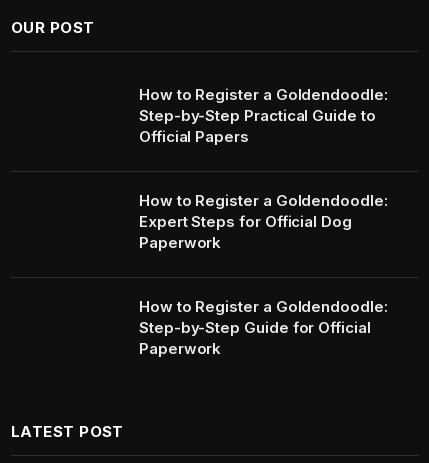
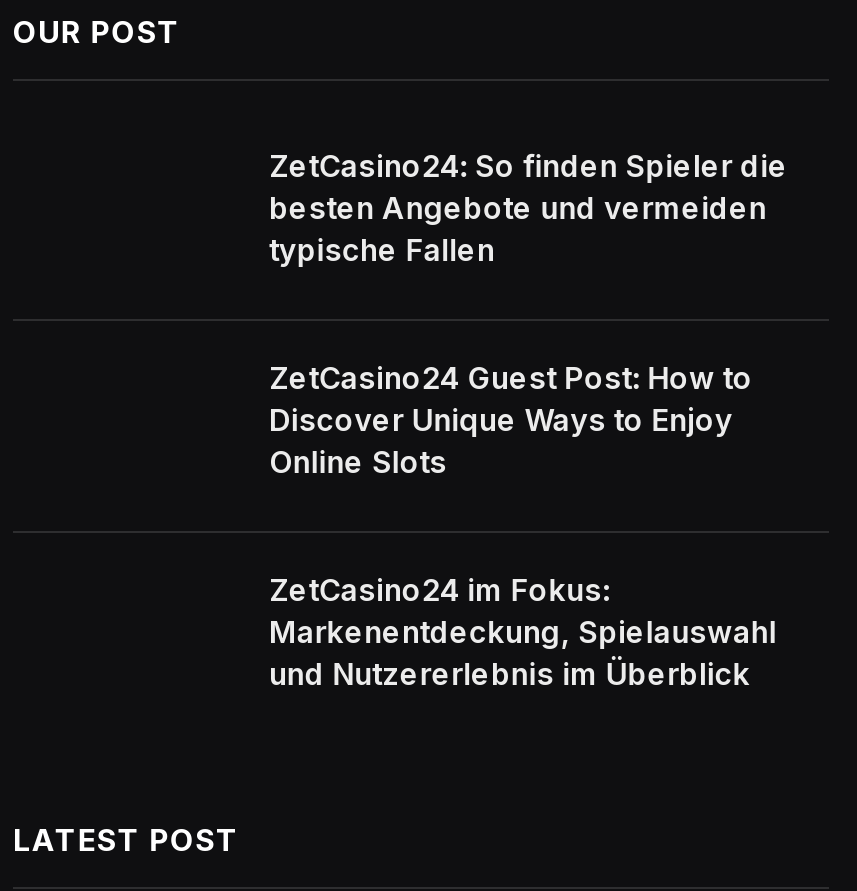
- How to Register a Goldendoodle:
- Step-by-Step Practical Guide to
- Official Papers
+ ZetCasino24: So finden Spieler die
+ besten Angebote und vermeiden
+ typische Fallen

- How to Register a Goldendoodle:
- Expert Steps for Official Dog
- Paperwork
+ ZetCasino24 Guest Post: How to
+ Discover Unique Ways to Enjoy
+ Online Slots

- How to Register a Goldendoodle:
- Step-by-Step Guide for Official
- Paperwork
+ ZetCasino24 im Fokus:
+ Markenentdeckung, Spielauswahl
+ und Nutzererlebnis im Überblick
